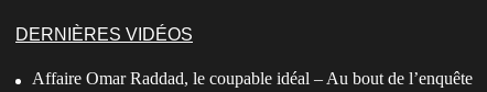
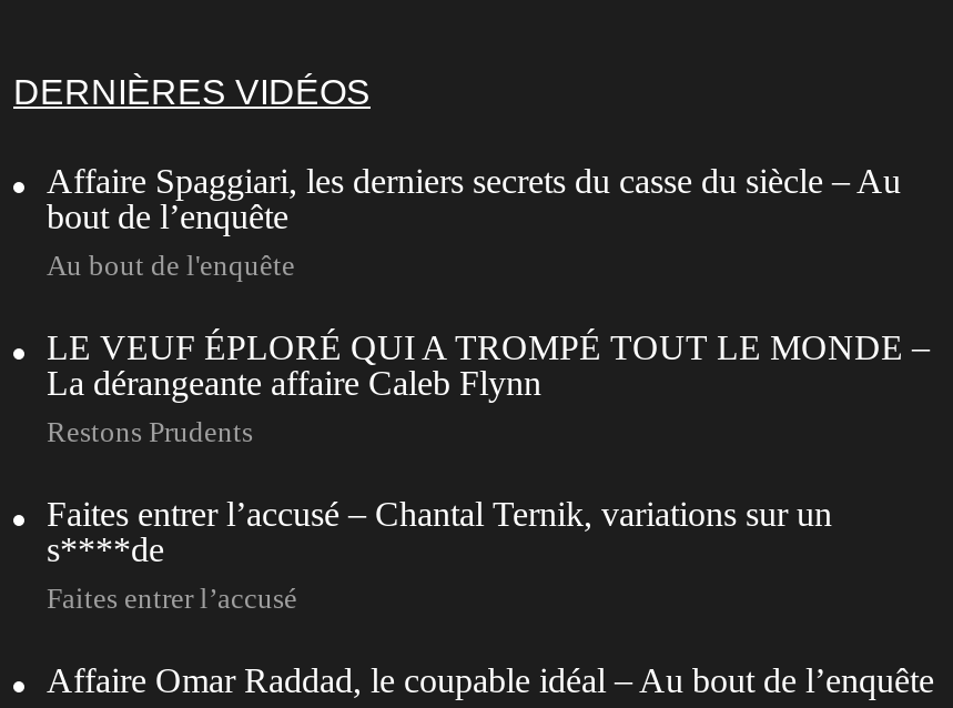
+ Affaire Spaggiari, les derniers secrets du casse du siècle – Au
+ bout de l’enquête
+ Au bout de l'enquête
+ LE VEUF ÉPLORÉ QUI A TROMPÉ TOUT LE MONDE –
+ La dérangeante affaire Caleb Flynn
+ Restons Prudents
+ Faites entrer l’accusé – Chantal Ternik, variations sur un
+ s****de
+ Faites entrer l’accusé
